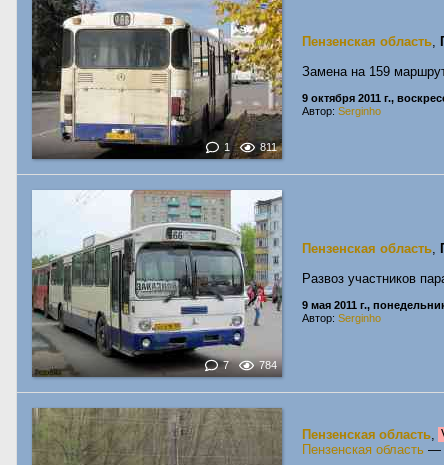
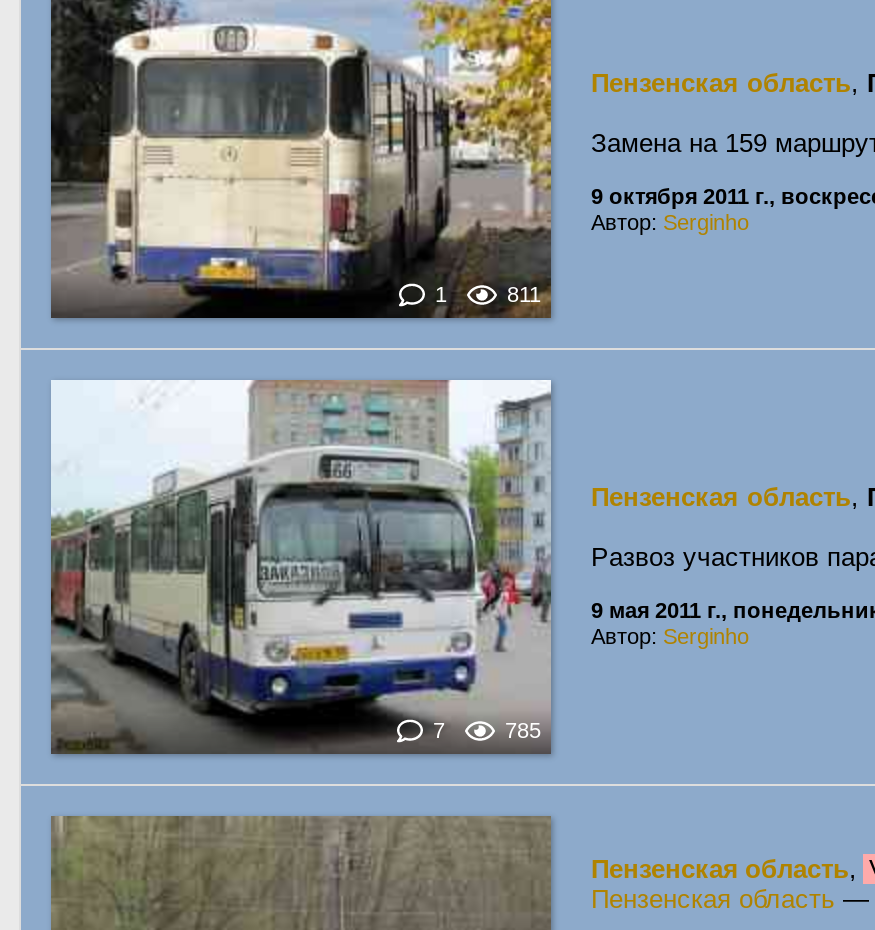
- 784
+ 785
